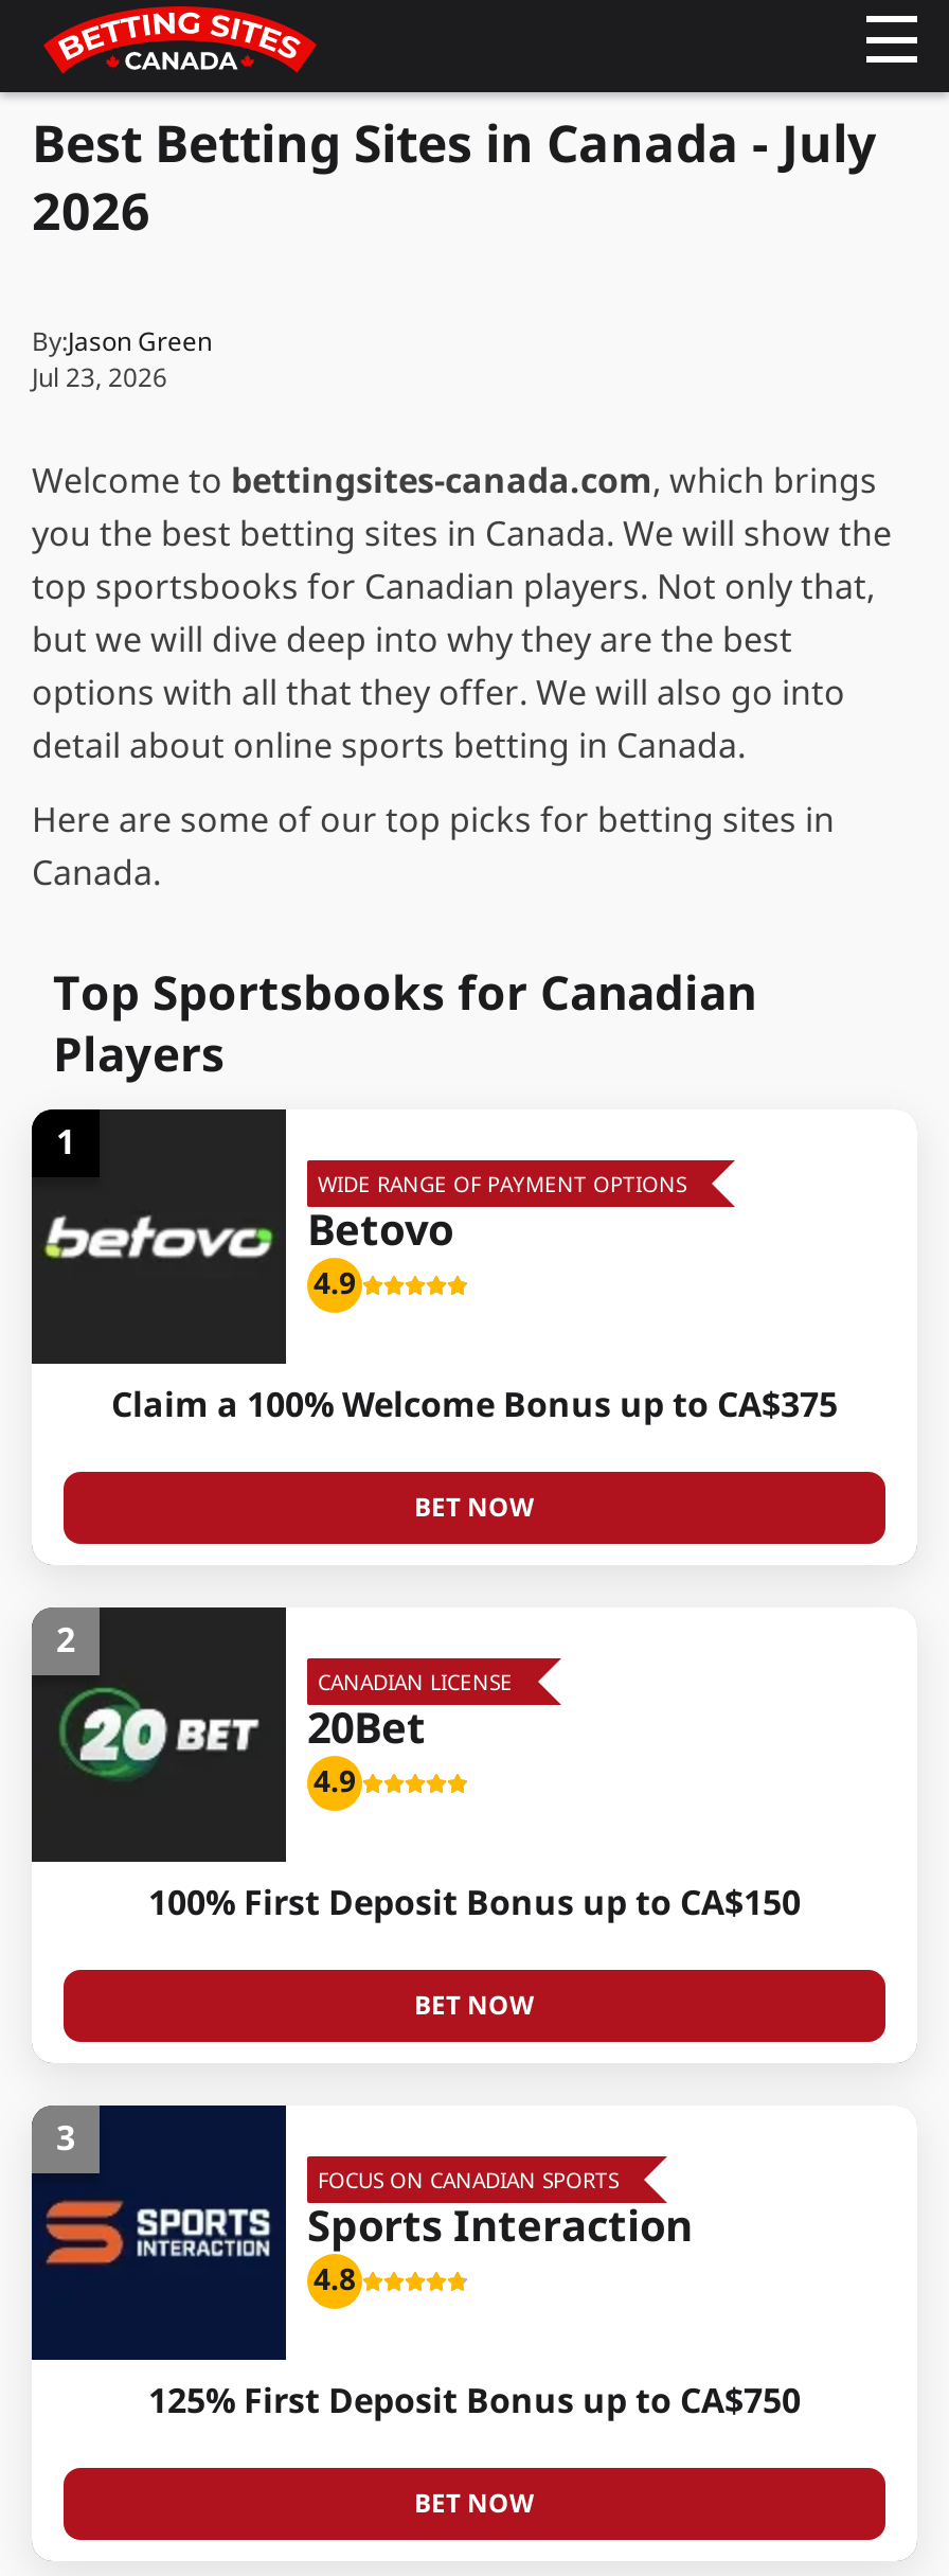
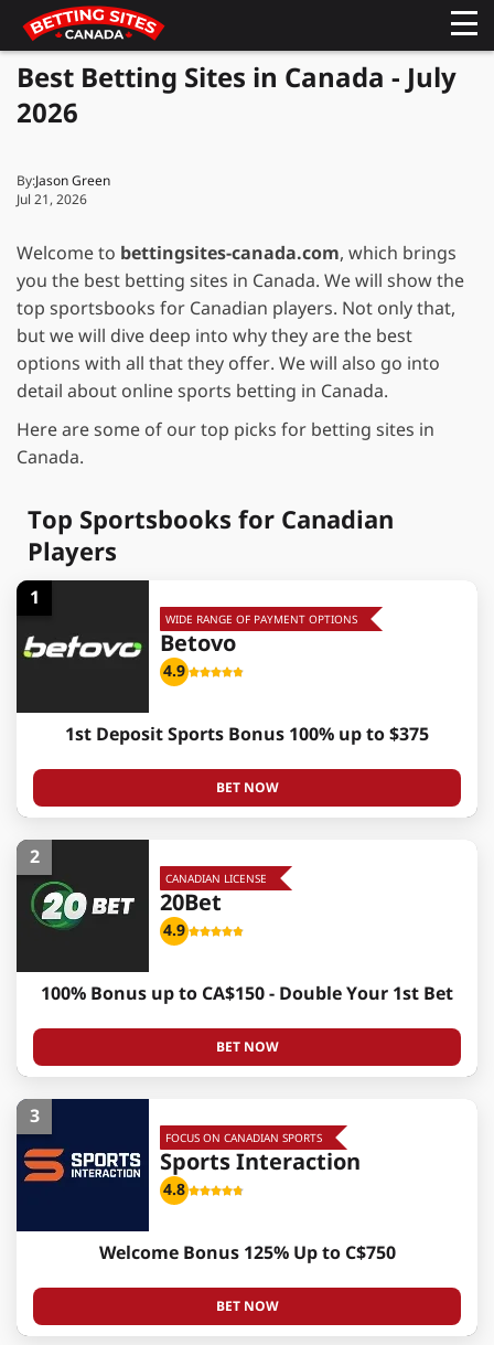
- Jul 23, 2026
+ Jul 21, 2026

- Claim a 100% Welcome Bonus up to CA$375
+ 1st Deposit Sports Bonus 100% up to $375

- 100% First Deposit Bonus up to CA$150
+ 100% Bonus up to CA$150 - Double Your 1st Bet

- 125% First Deposit Bonus up to CA$750
+ Welcome Bonus 125% Up to C$750
